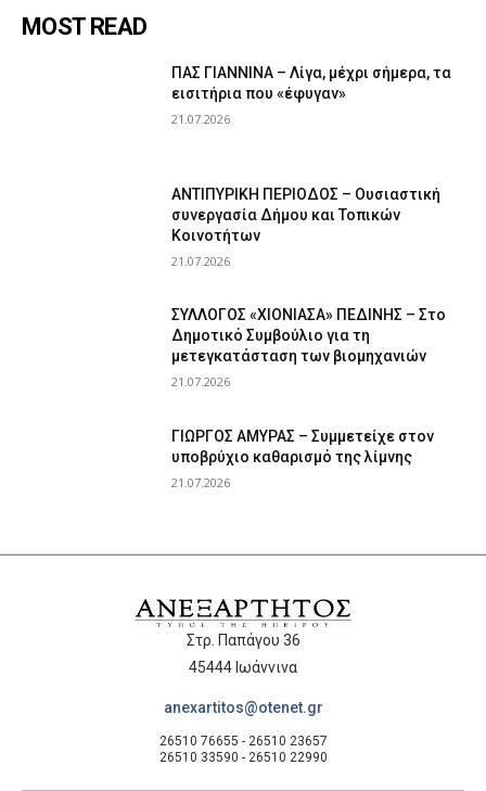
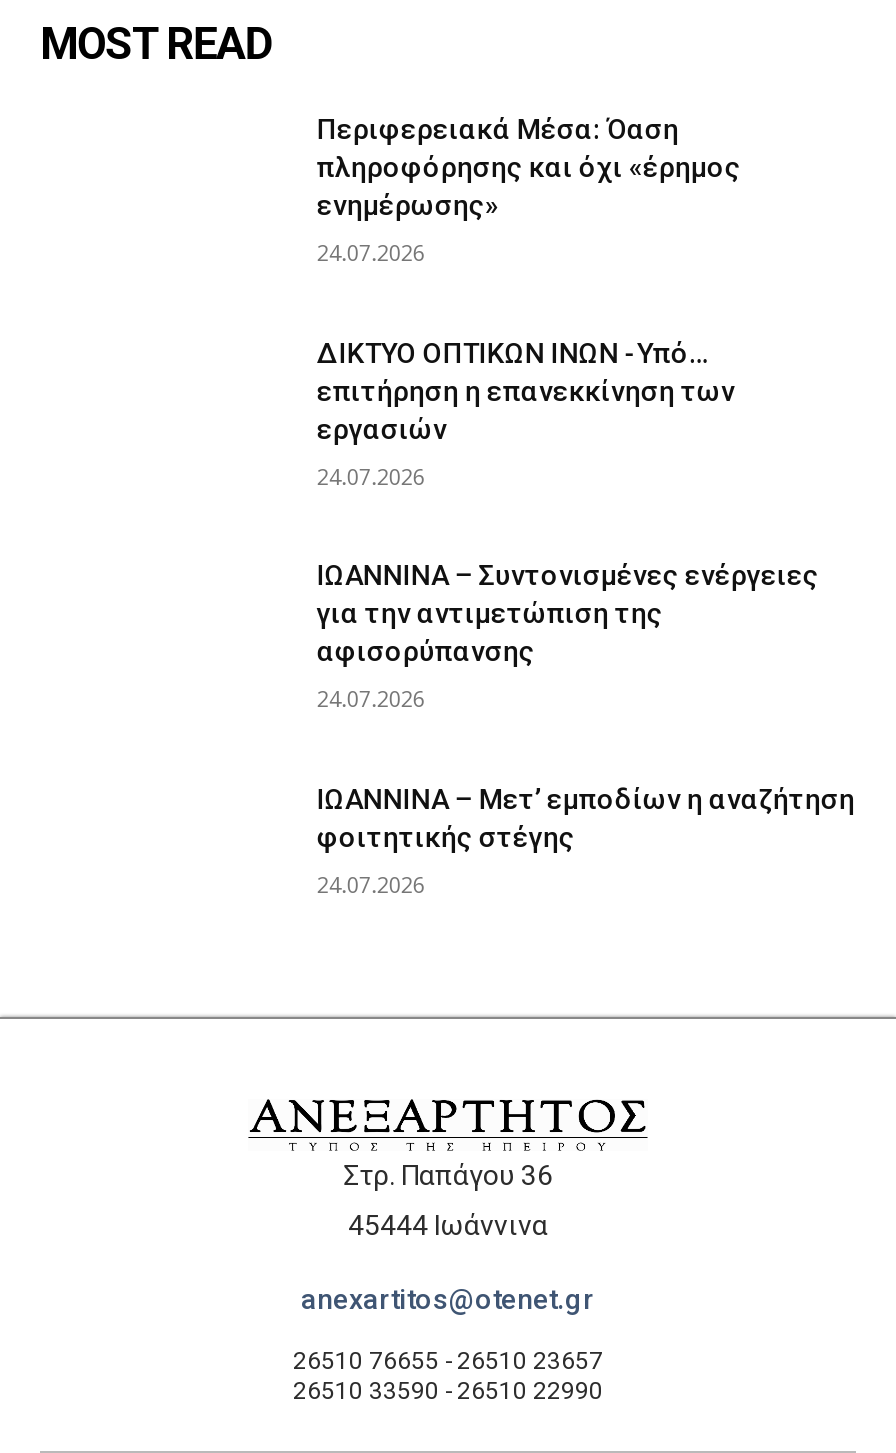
- ΠΑΣ ΓΙΑΝΝΙΝΑ – Λίγα, μέχρι σήμερα, τα
- εισιτήρια που «έφυγαν»
+ Περιφερειακά Μέσα: Όαση
+ πληροφόρησης και όχι «έρημος
+ ενημέρωσης»

- 21.07.2026
+ 24.07.2026

- ΑΝΤΙΠΥΡΙΚΗ ΠΕΡΙΟΔΟΣ – Ουσιαστική
- συνεργασία Δήμου και Τοπικών
- Κοινοτήτων
+ ΔΙΚΤΥΟ ΟΠΤΙΚΩΝ ΙΝΩΝ -Υπό…
+ επιτήρηση η επανεκκίνηση των
+ εργασιών

- 21.07.2026
+ 24.07.2026

- ΣΥΛΛΟΓΟΣ «ΧΙΟΝΙΑΣΑ» ΠΕΔΙΝΗΣ – Στο
- Δημοτικό Συμβούλιο για τη
- μετεγκατάσταση των βιομηχανιών
+ ΙΩΑΝΝΙΝΑ – Συντονισμένες ενέργειες
+ για την αντιμετώπιση της
+ αφισορύπανσης

- 21.07.2026
+ 24.07.2026

- ΓΙΩΡΓΟΣ ΑΜΥΡΑΣ – Συμμετείχε στον
- υποβρύχιο καθαρισμό της λίμνης
+ ΙΩΑΝΝΙΝΑ – Μετ’ εμποδίων η αναζήτηση
+ φοιτητικής στέγης

- 21.07.2026
+ 24.07.2026
